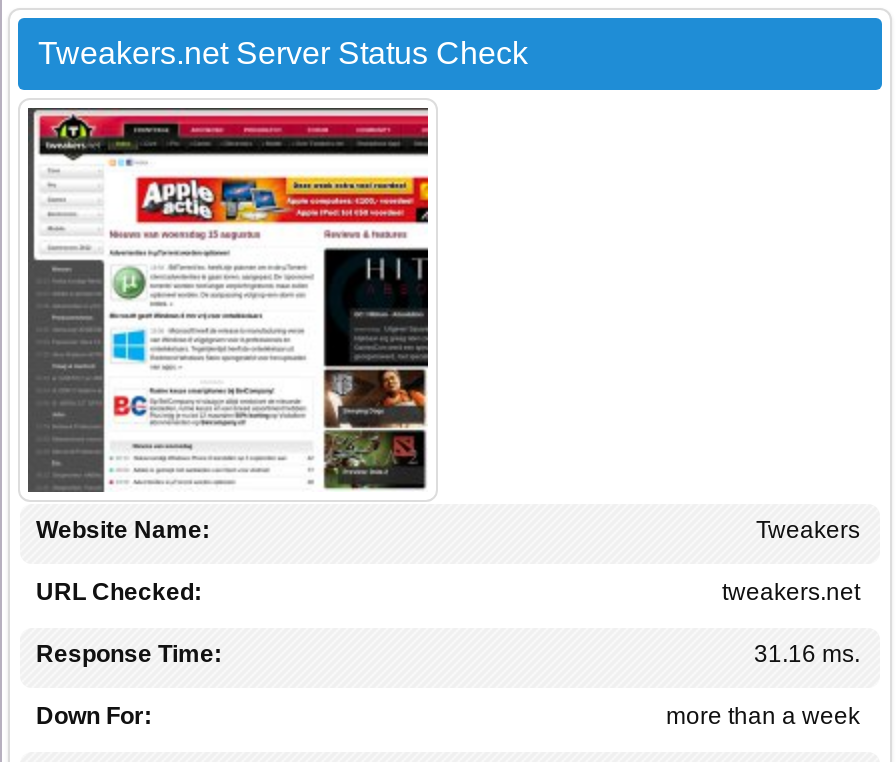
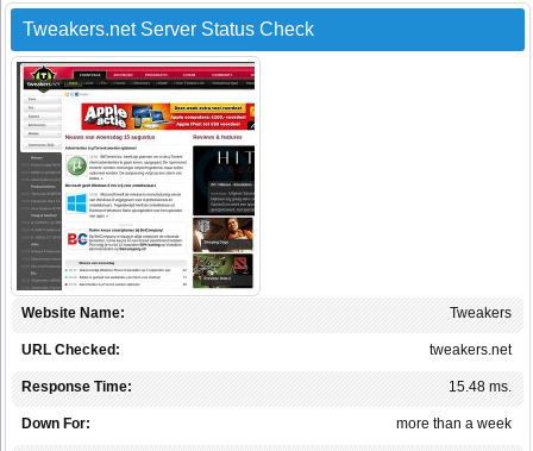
- 31.16 ms.
+ 15.48 ms.
